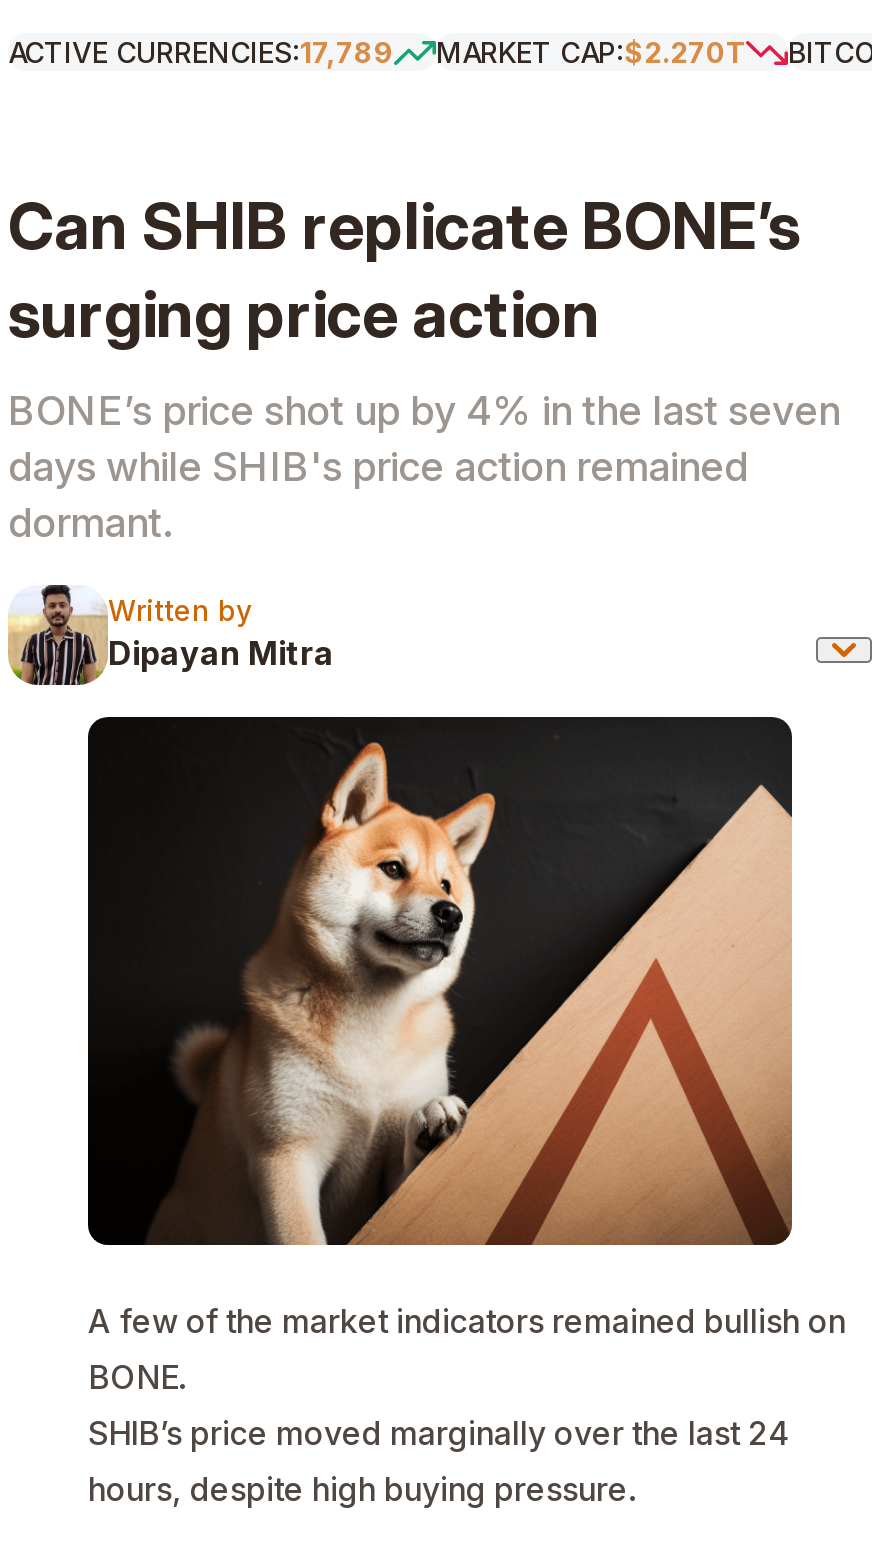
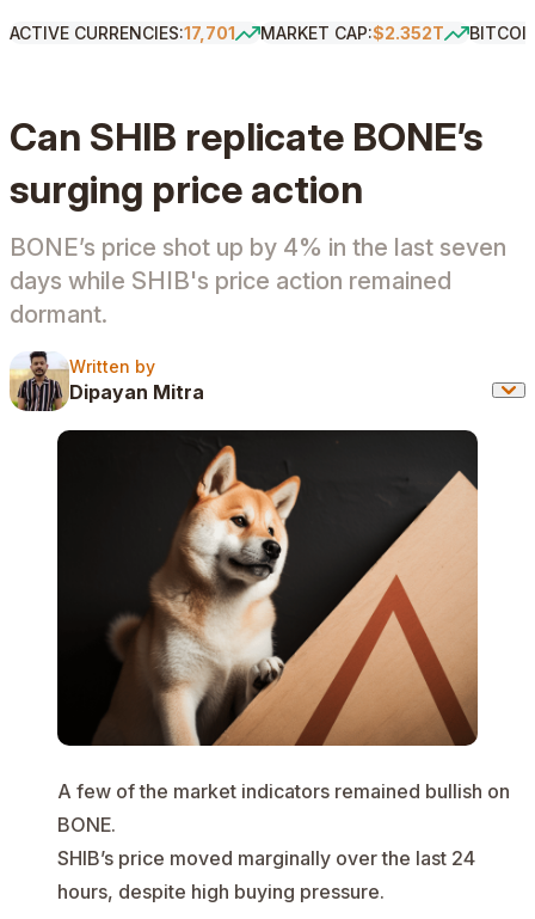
- ACTIVE CURRENCIES:17,789
+ ACTIVE CURRENCIES:17,701

- MARKET CAP:$2.270T
+ MARKET CAP:$2.352T
